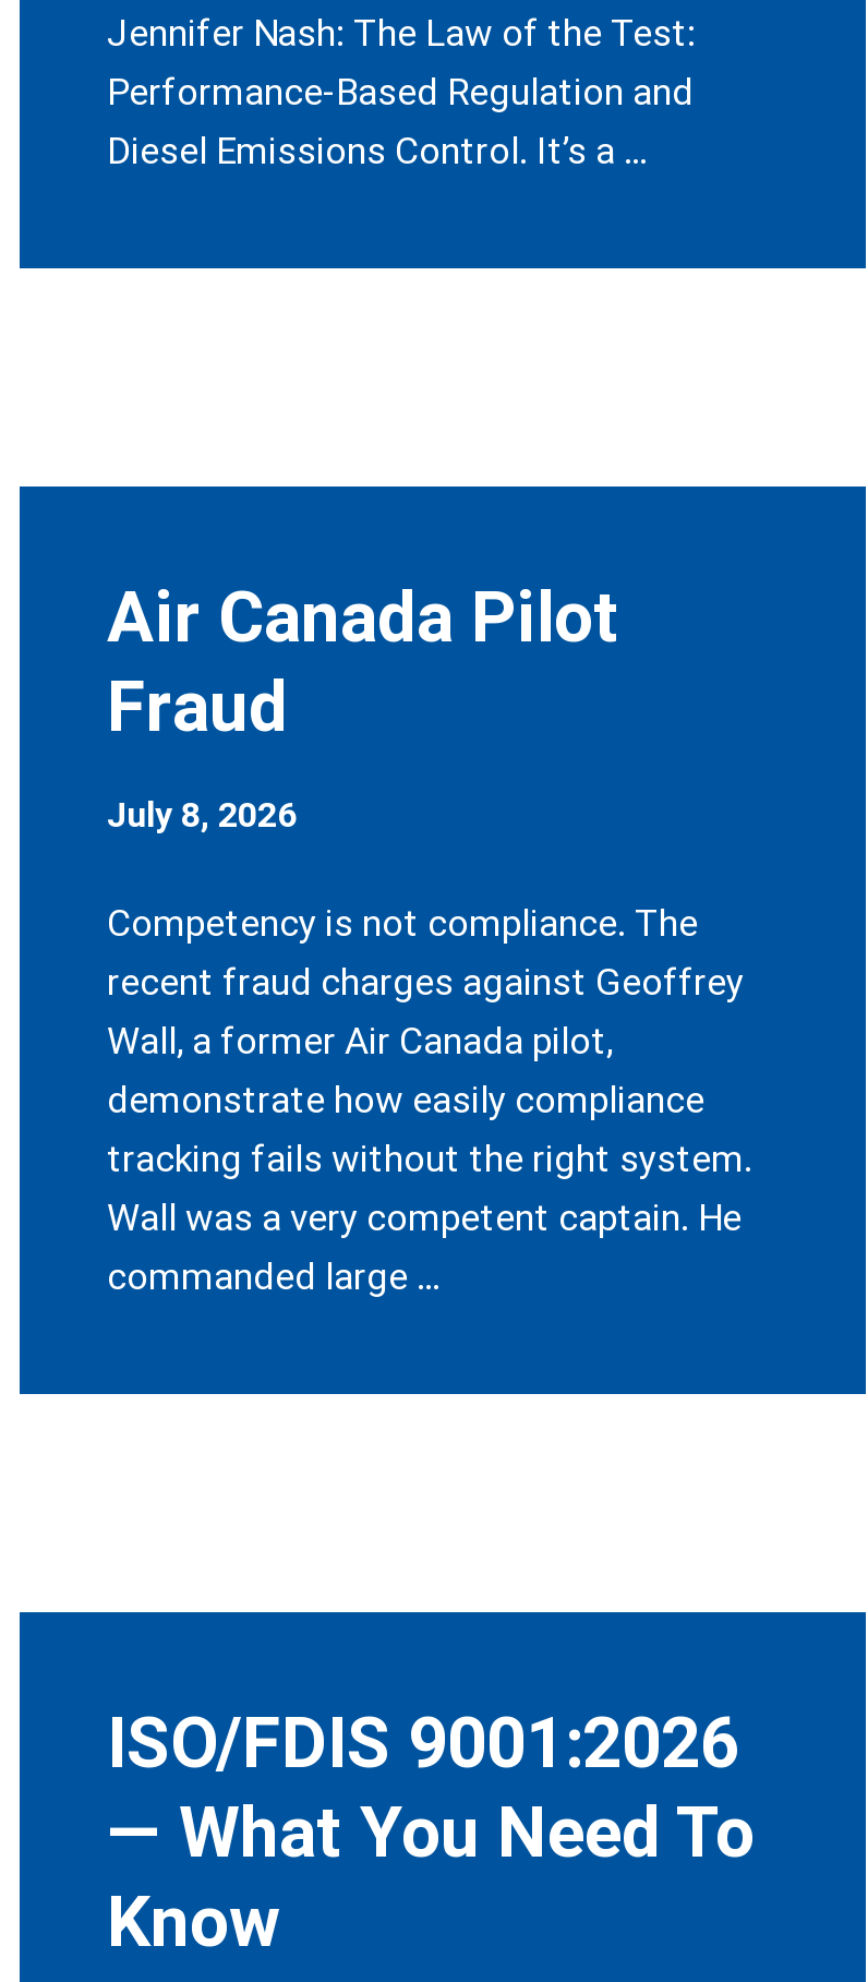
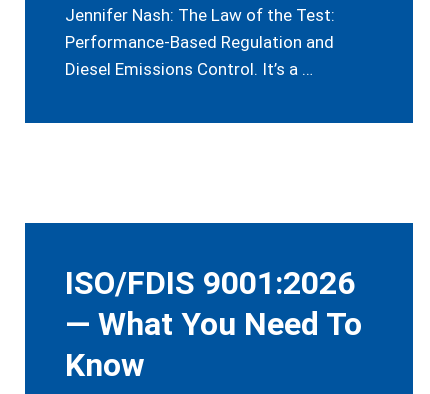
- Air Canada Pilot
- Fraud
- July 8, 2026
- Competency is not compliance. The
- recent fraud charges against Geoffrey
- Wall, a former Air Canada pilot,
- demonstrate how easily compliance
- tracking fails without the right system.
- Wall was a very competent captain. He
- commanded large …
